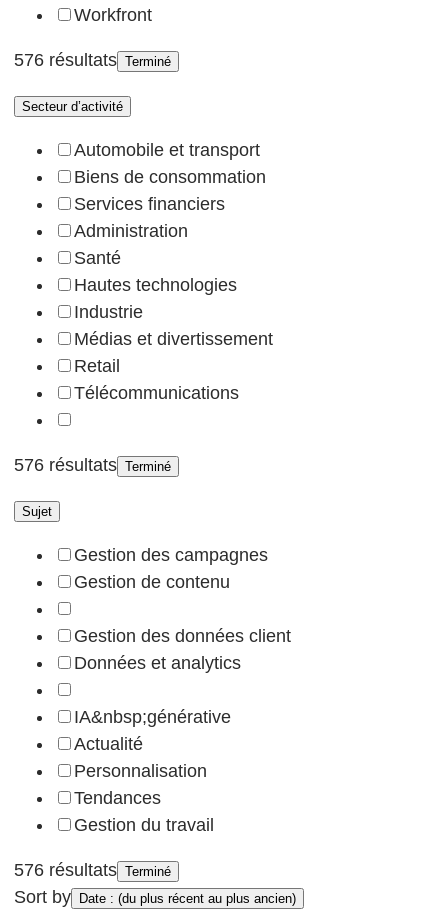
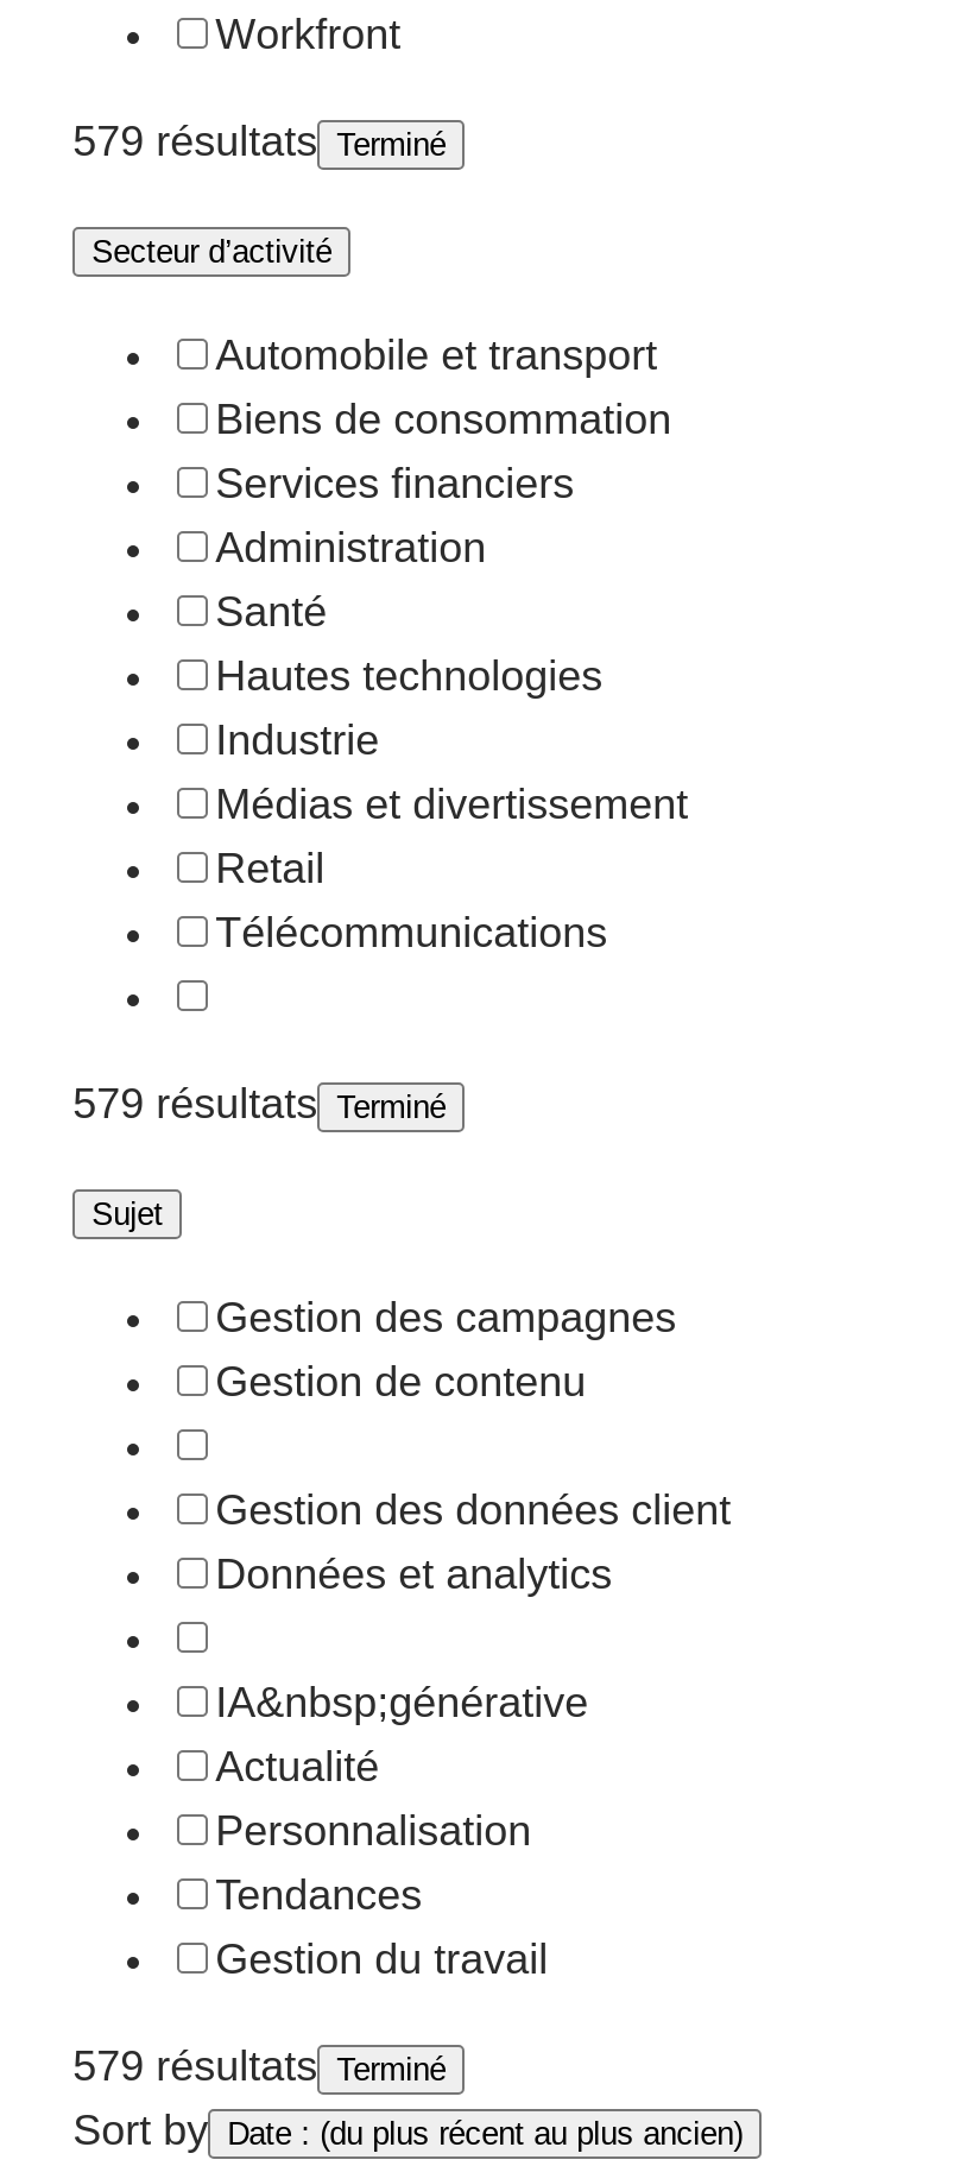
- 576 résultats Terminé
+ 579 résultats Terminé

- 576 résultats Terminé
+ 579 résultats Terminé

- 576 résultats Terminé
+ 579 résultats Terminé
